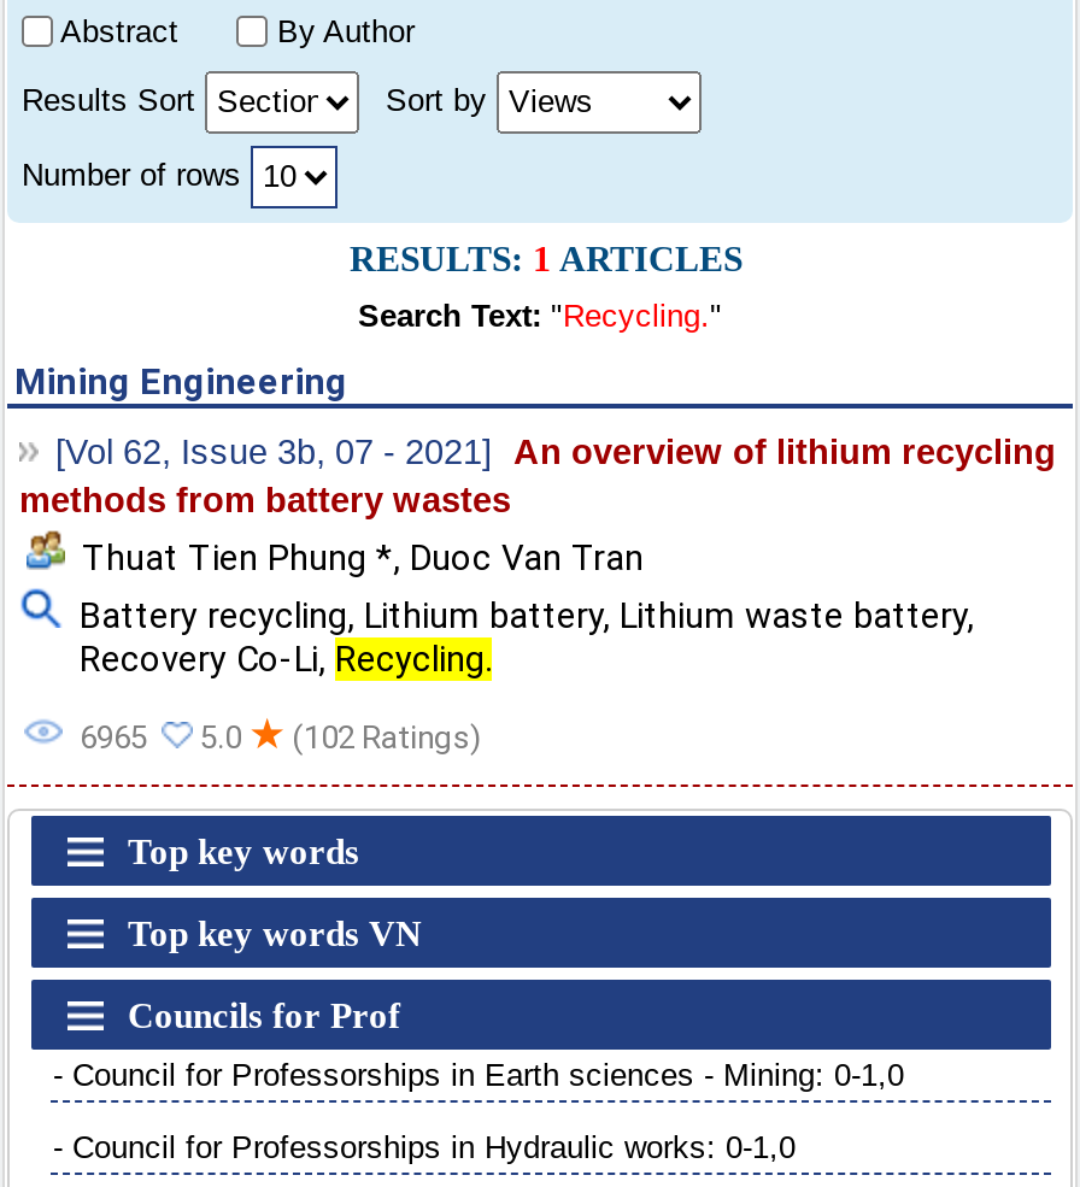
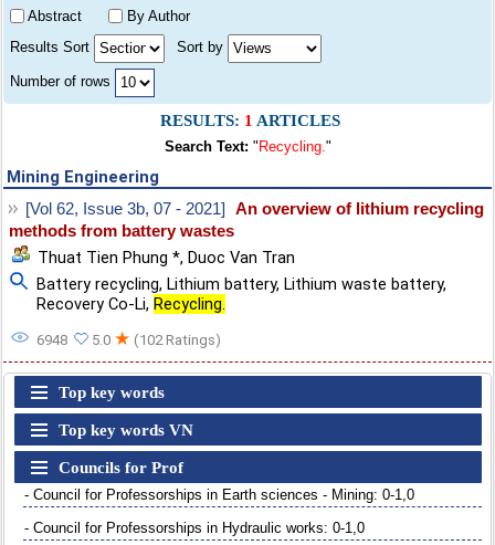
- 6965
+ 6948
